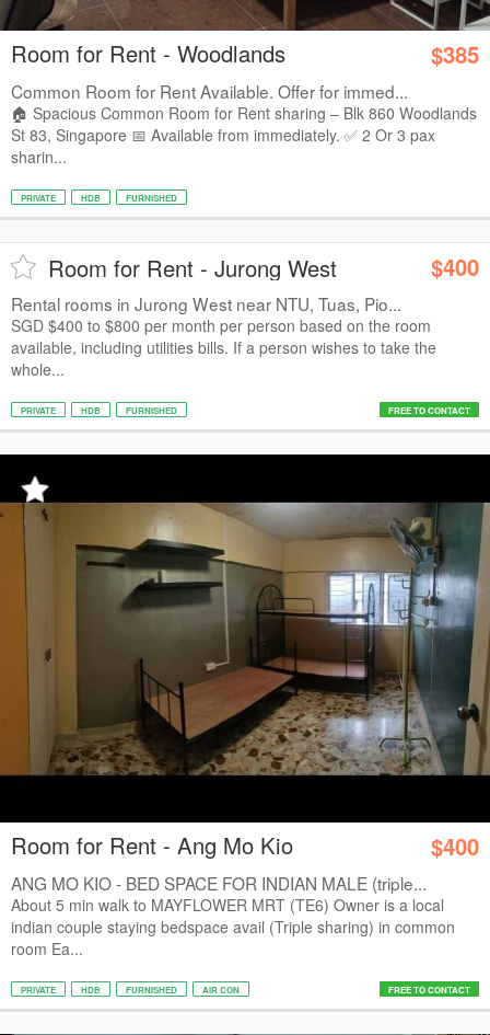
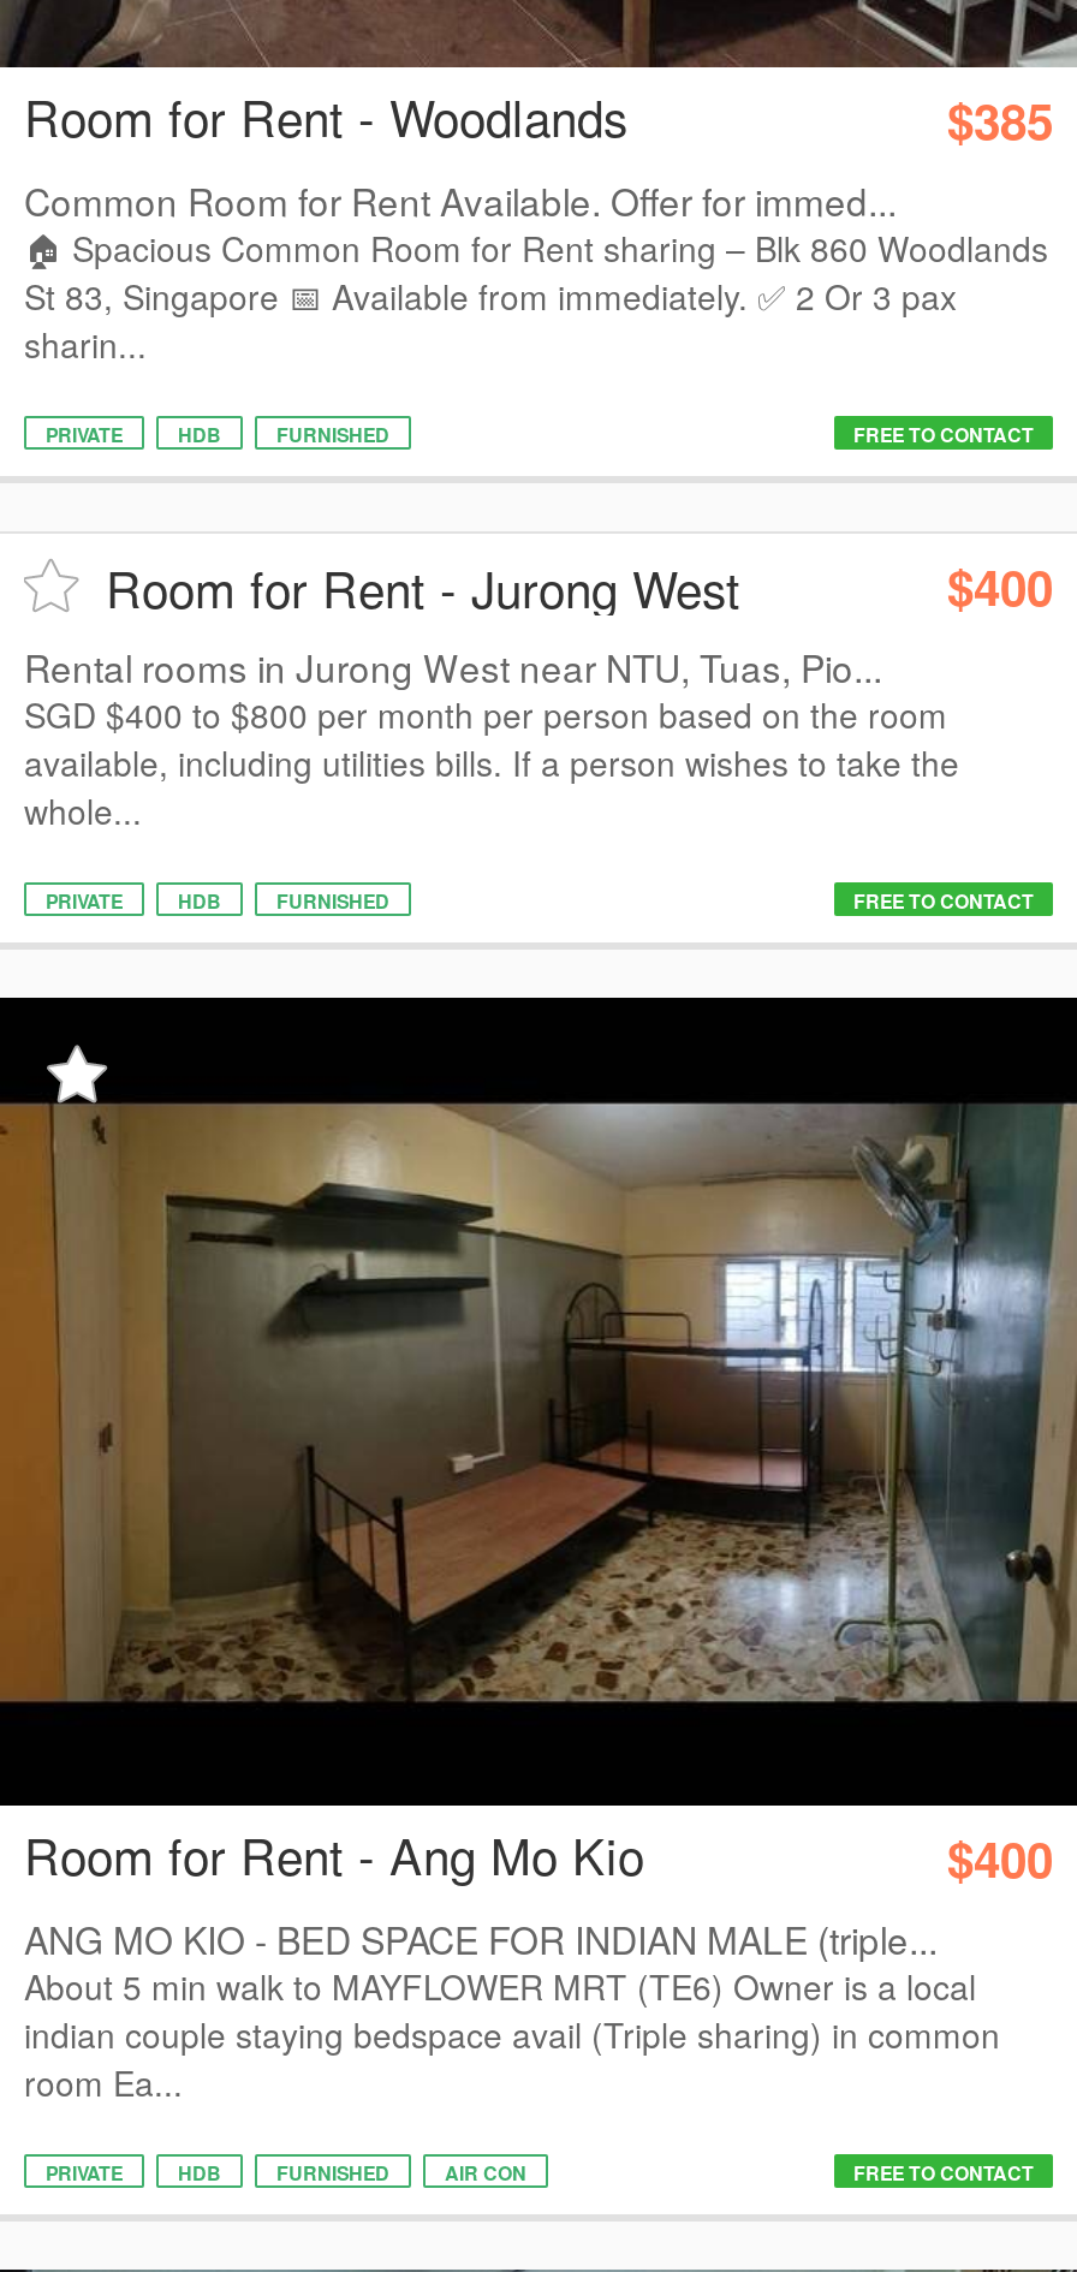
+ FREE TO CONTACT
